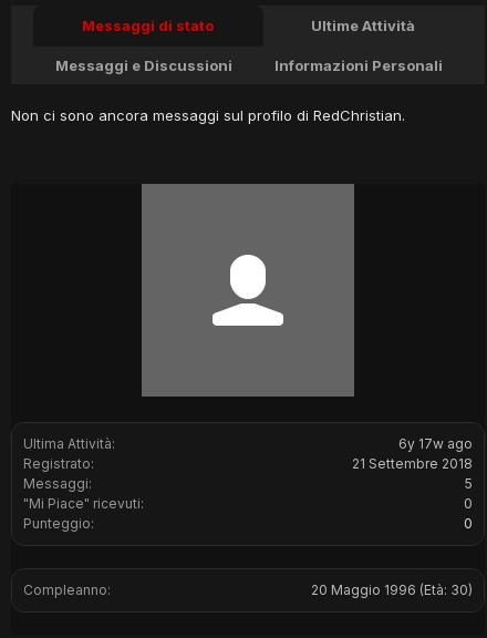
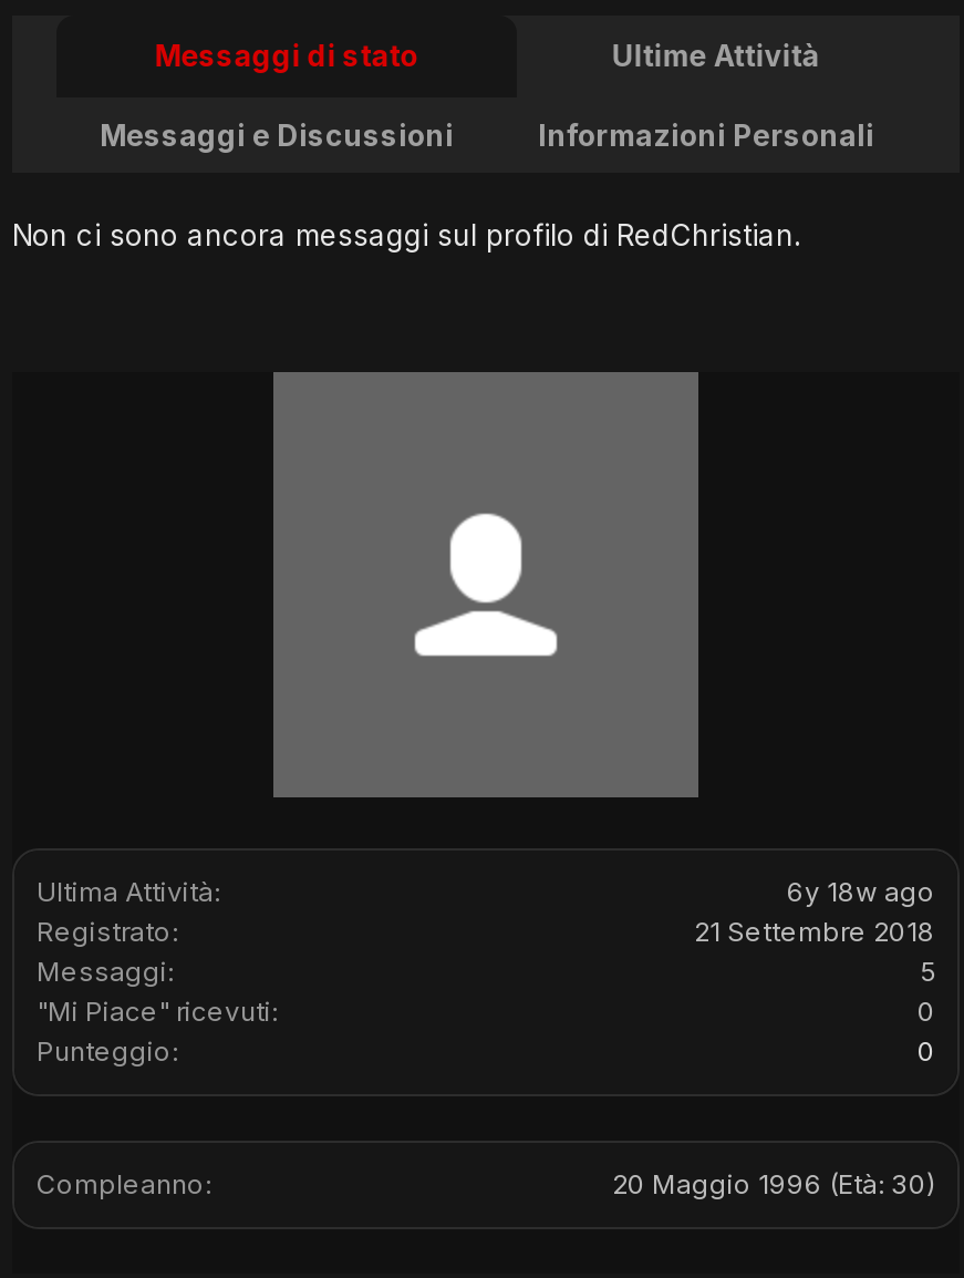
- 6y 17w ago
+ 6y 18w ago
